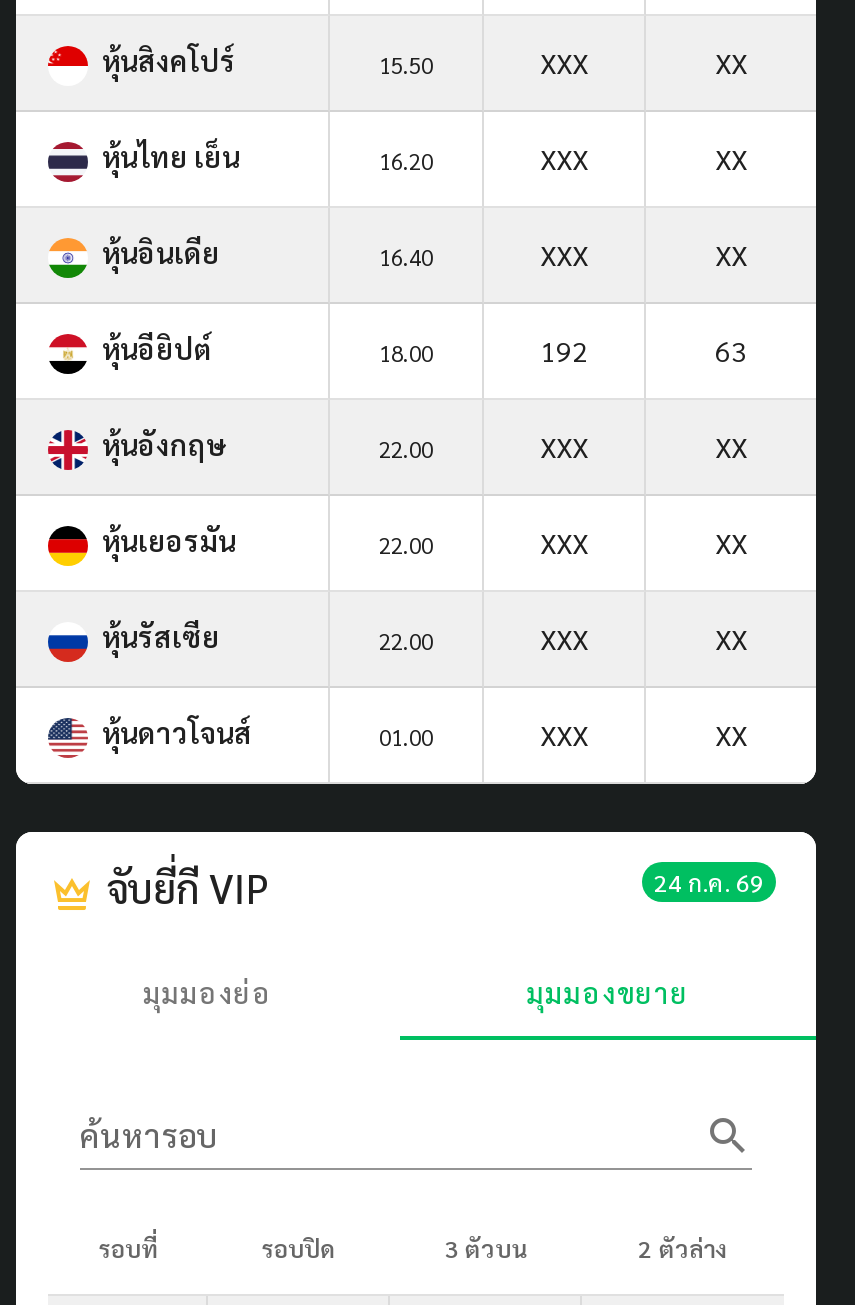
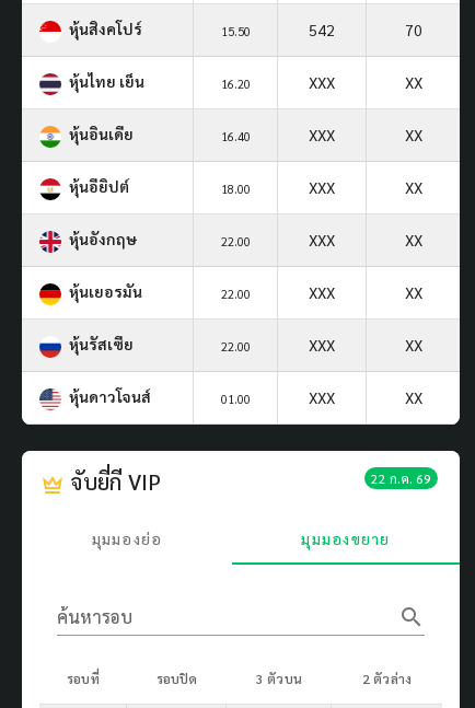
- XXX
- XX
+ 542
+ 70

- 192
- 63
+ XXX
+ XX

- 24 ก.ค. 69
+ 22 ก.ค. 69
